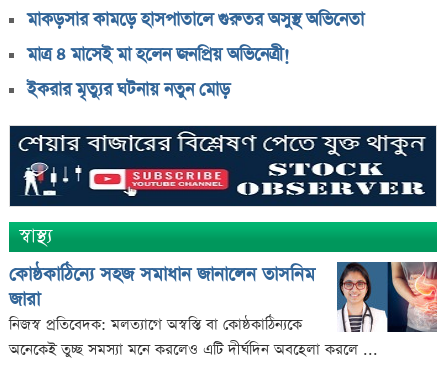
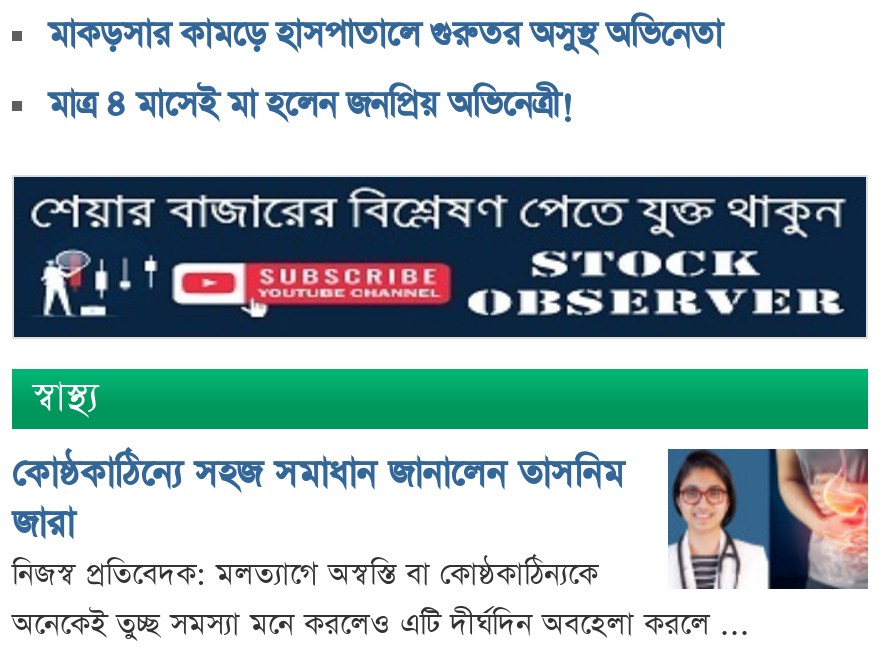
- ইকরার মৃত্যুর ঘটনায় নতুন মোড়
